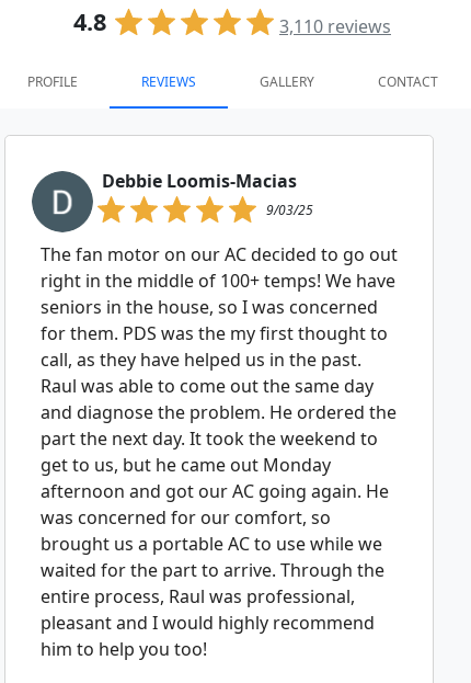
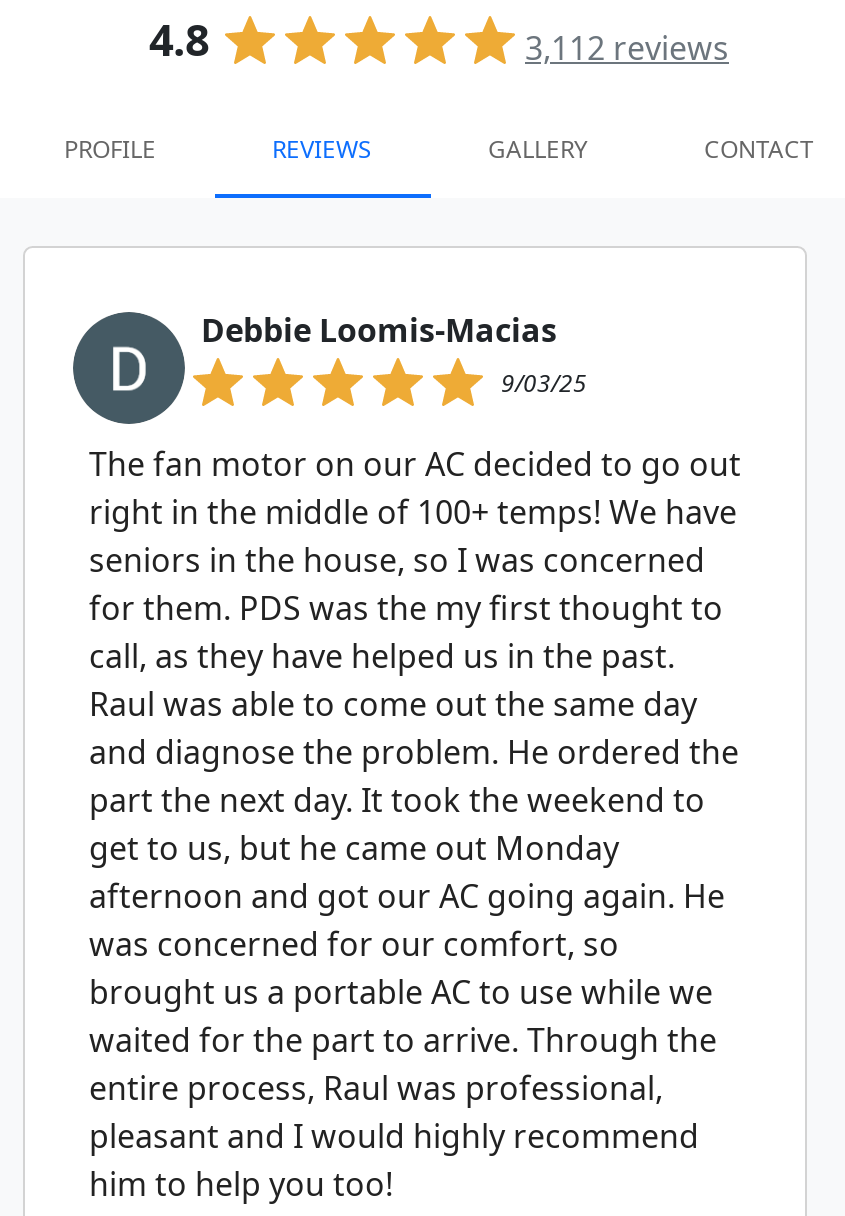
- 3,110 reviews
+ 3,112 reviews
